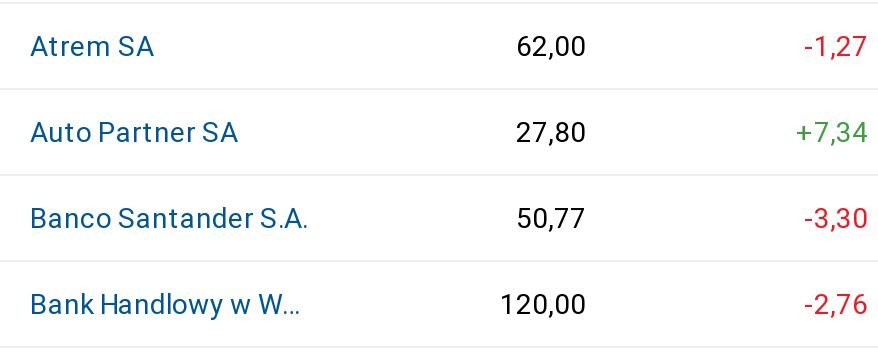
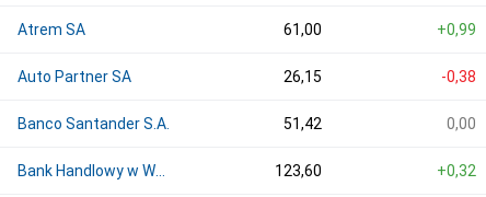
- 62,00
+ 61,00

- -1,27
+ +0,99

- 27,80
+ 26,15

- +7,34
+ -0,38

- 50,77
+ 51,42

- -3,30
+ 0,00

- 120,00
+ 123,60

- -2,76
+ +0,32
